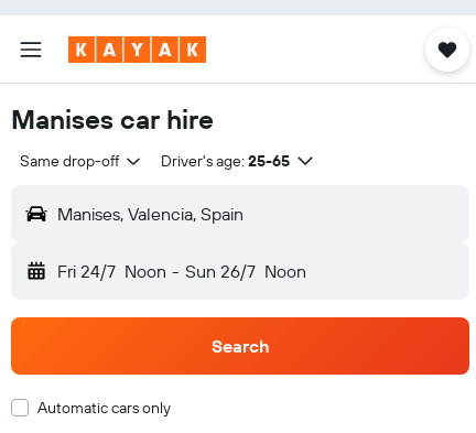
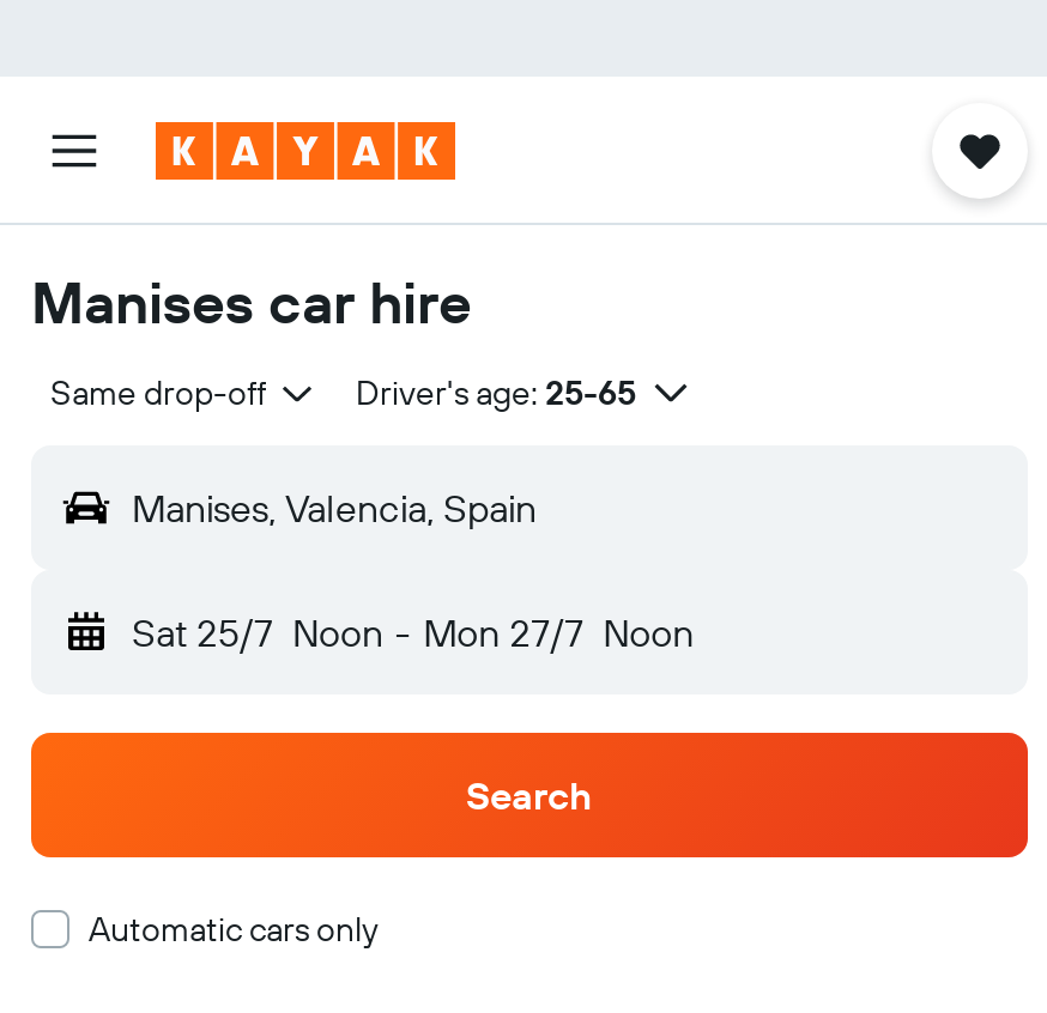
- Fri 24/7 Noon - Sun 26/7 Noon
+ Sat 25/7 Noon - Mon 27/7 Noon
